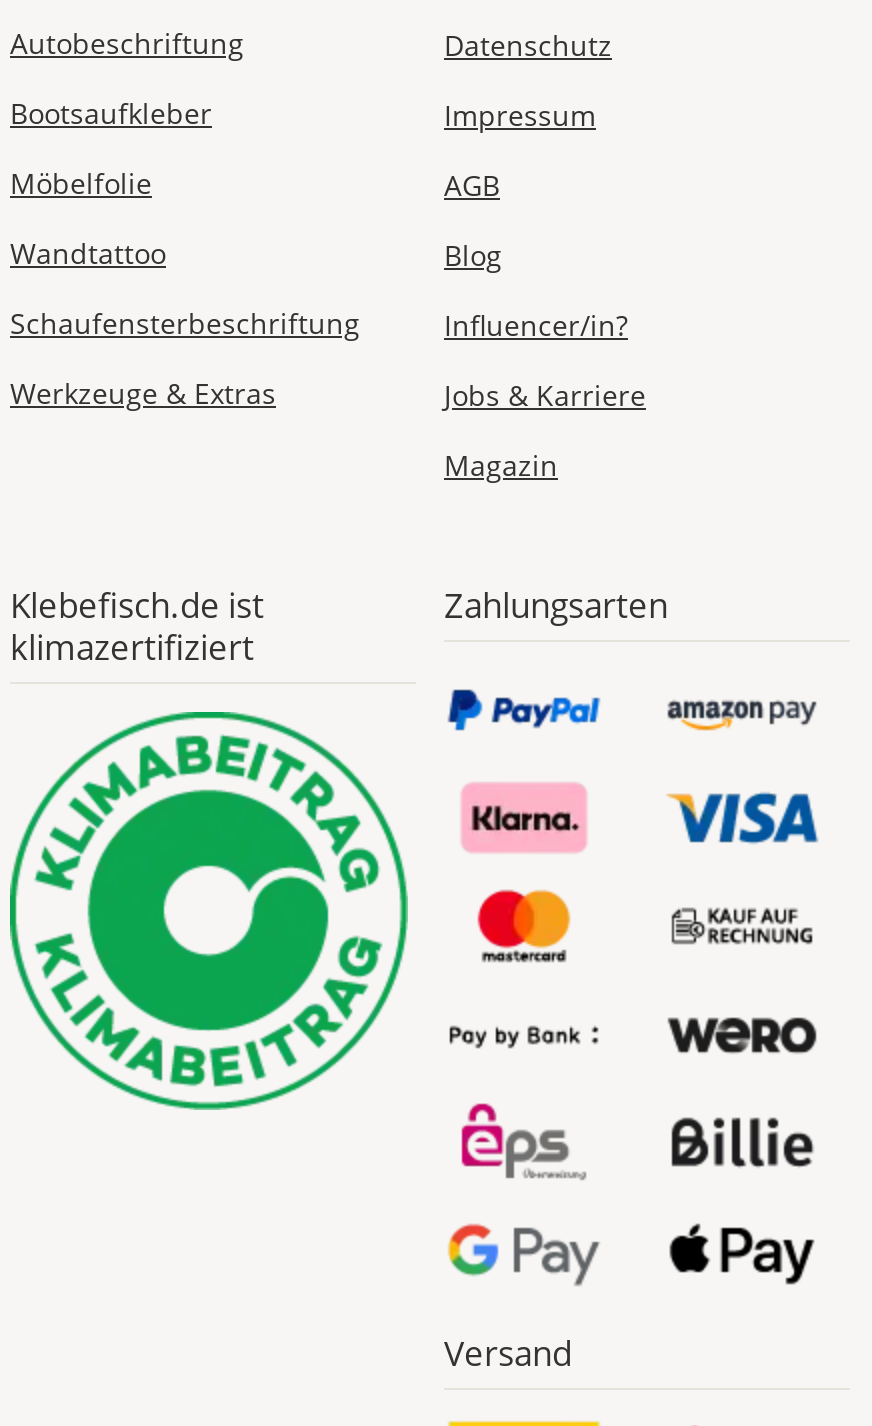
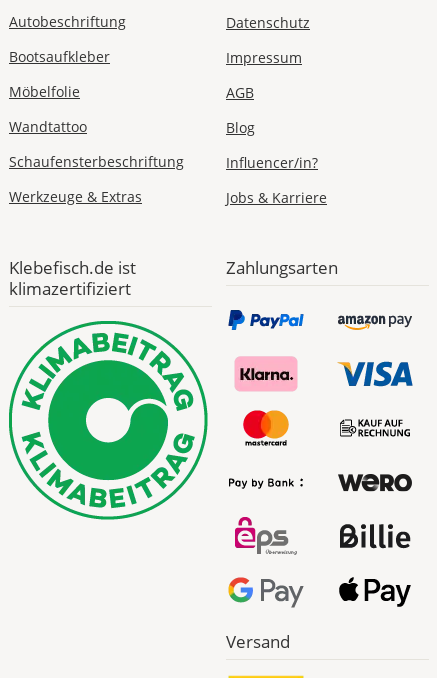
- Magazin
